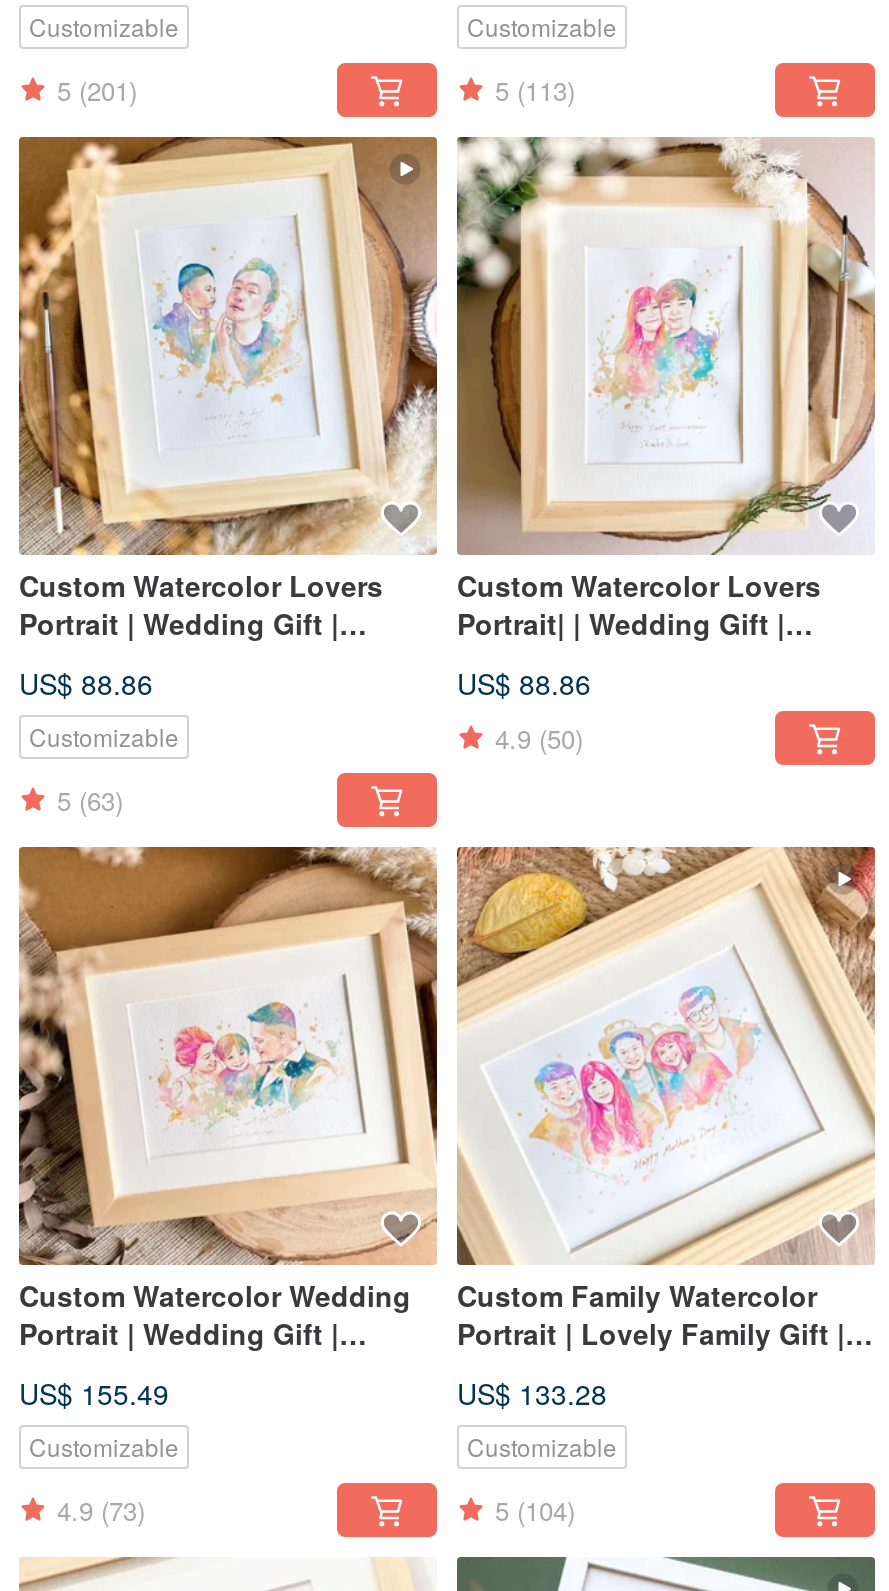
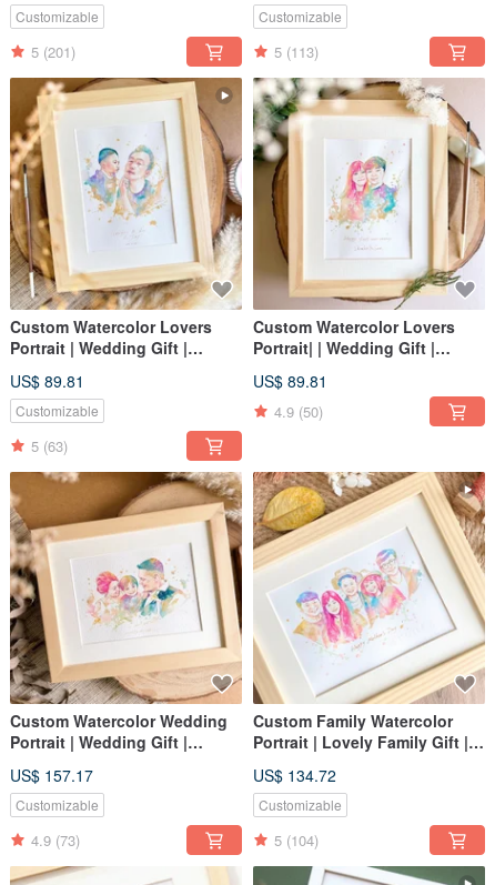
- US$ 88.86
+ US$ 89.81

- US$ 88.86
+ US$ 89.81

- US$ 155.49
+ US$ 157.17

- US$ 133.28
+ US$ 134.72
